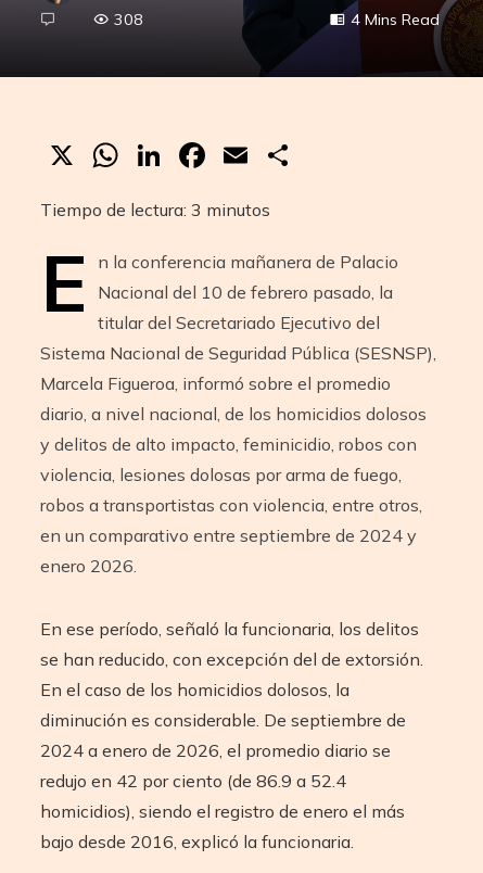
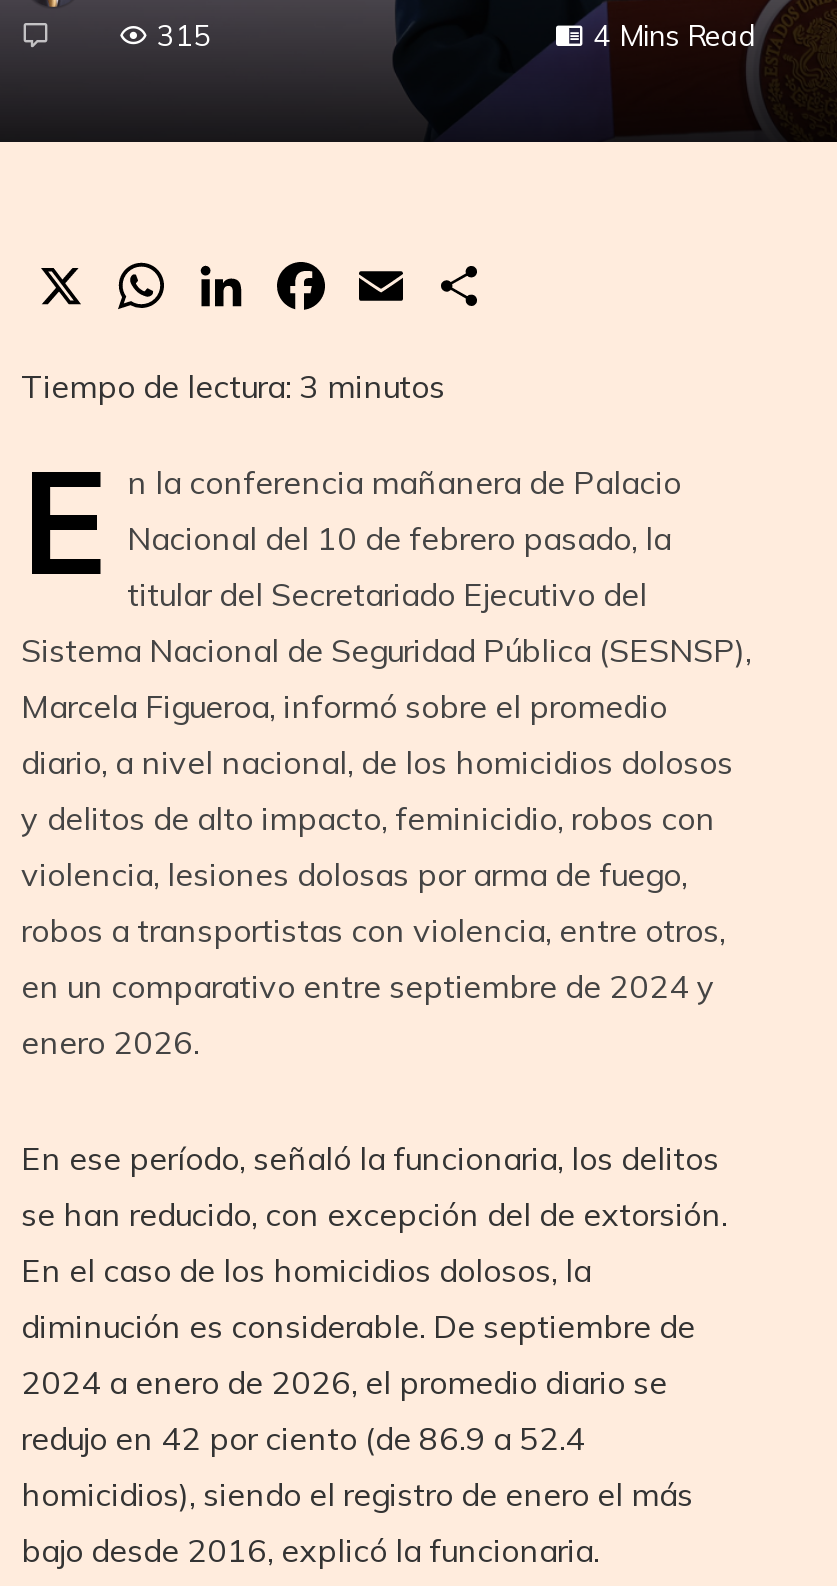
- 308
+ 315
